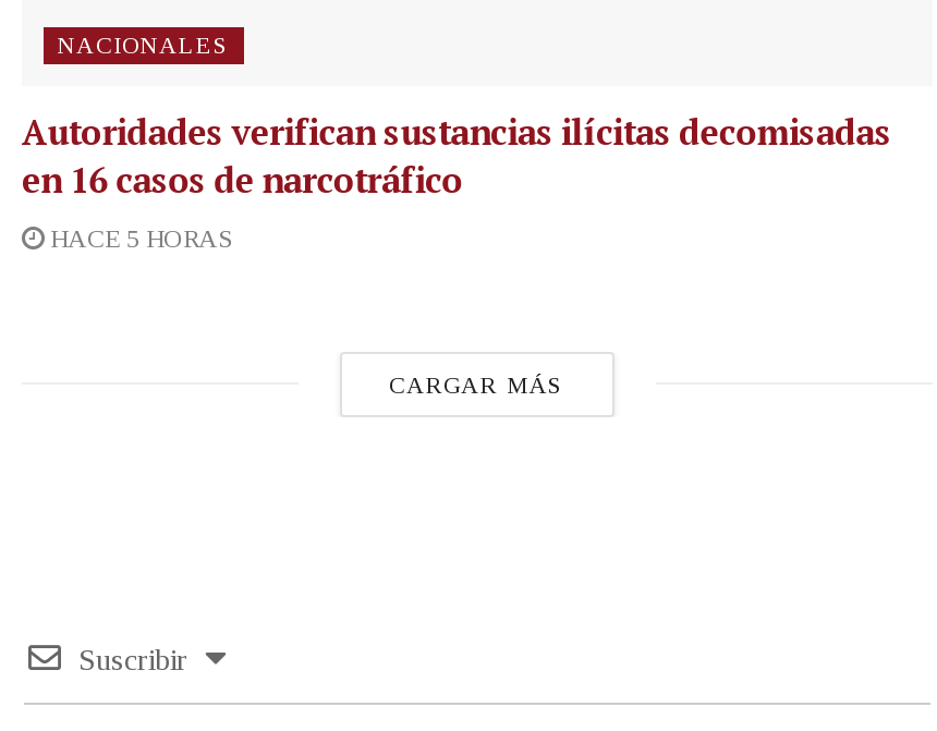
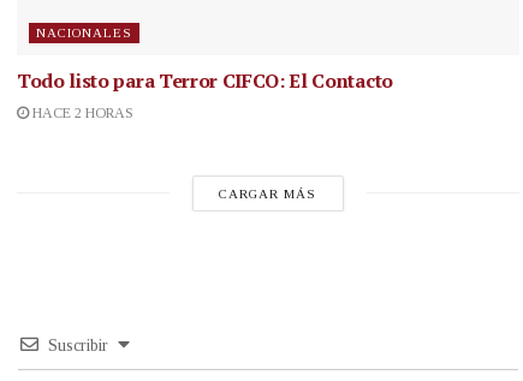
- Autoridades verifican sustancias ilícitas decomisadas
- en 16 casos de narcotráfico
- HACE 5 HORAS
+ Todo listo para Terror CIFCO: El Contacto
+ HACE 2 HORAS
